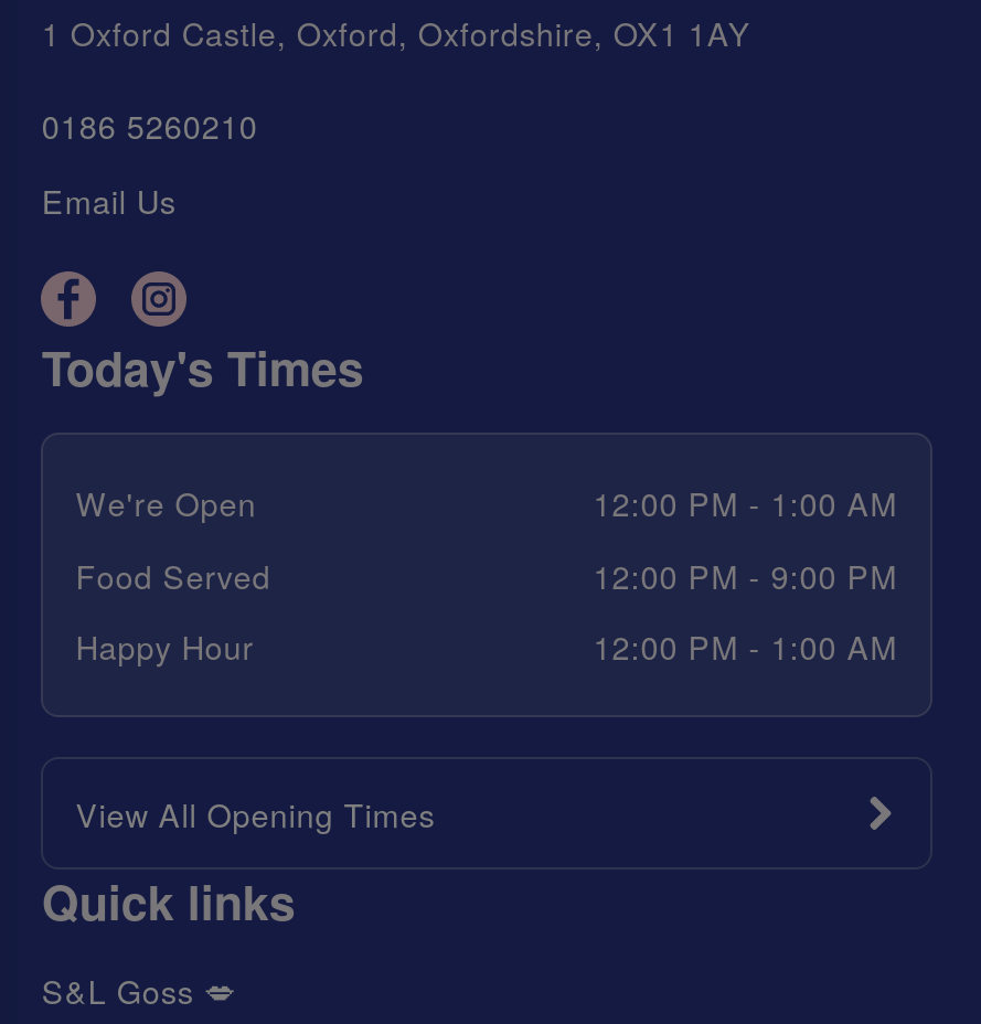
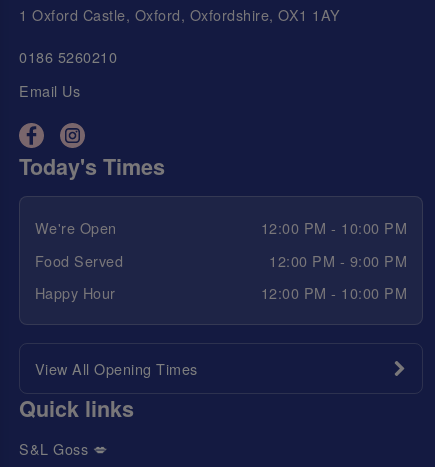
- 12:00 PM - 1:00 AM
+ 12:00 PM - 10:00 PM

- 12:00 PM - 1:00 AM
+ 12:00 PM - 10:00 PM
